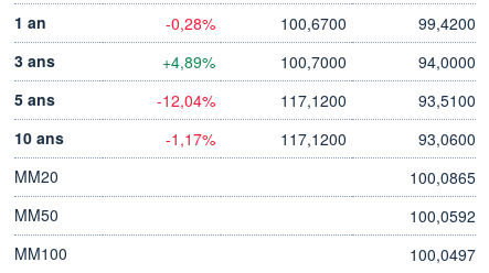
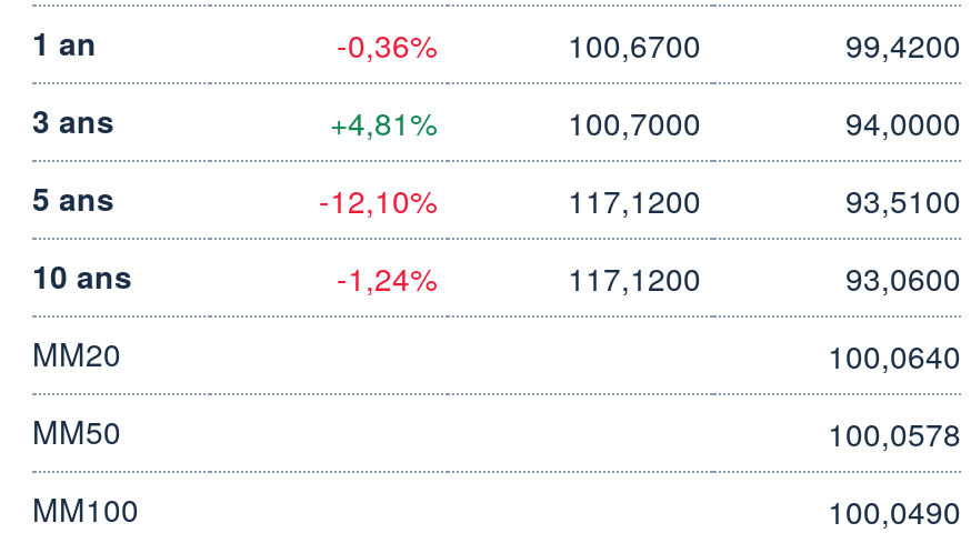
- -0,28%
+ -0,36%

- +4,89%
+ +4,81%

- -12,04%
+ -12,10%

- -1,17%
+ -1,24%

- 100,0865
+ 100,0640

- 100,0592
+ 100,0578

- 100,0497
+ 100,0490
